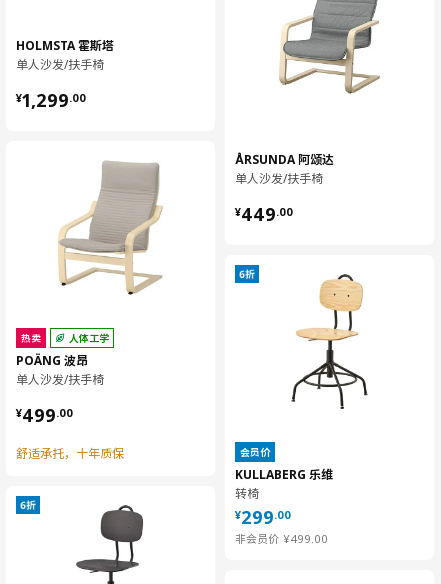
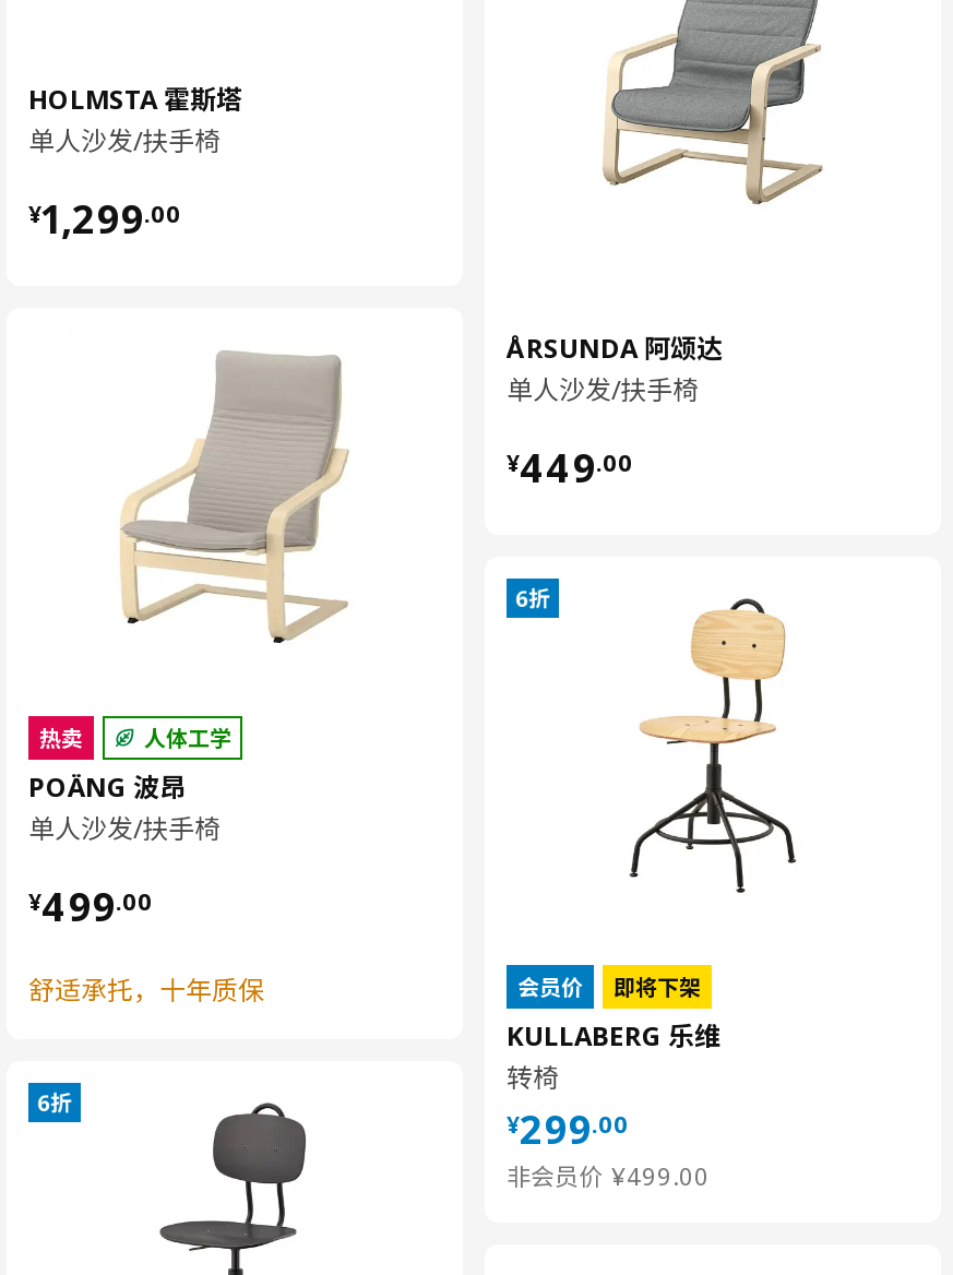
+ 即将下架
